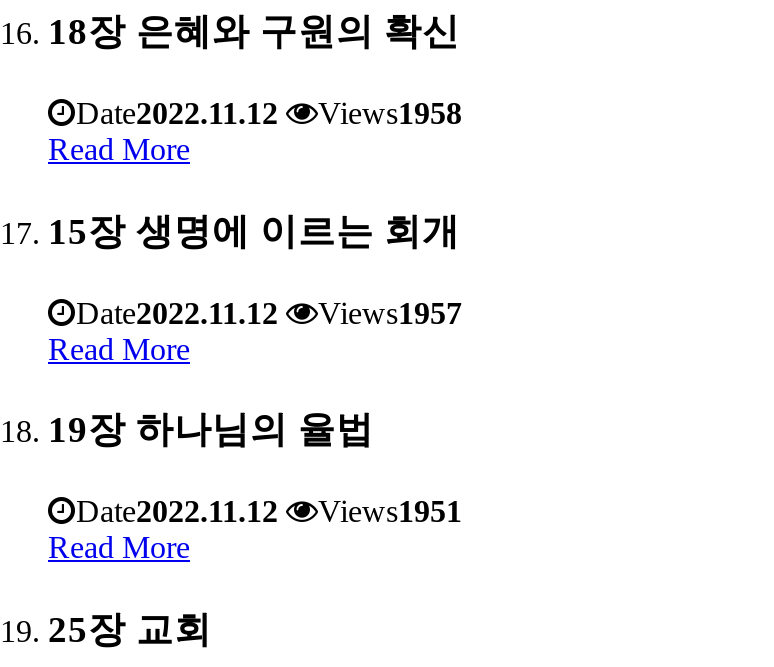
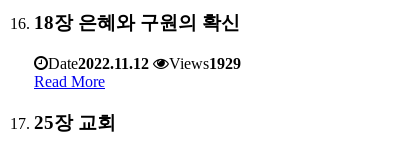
- Views1958
- Read More
- 15장 생명에 이르는 회개
- Date2022.11.12
- Views1957
- Read More
- 19장 하나님의 율법
- Date2022.11.12
- Views1951
+ Views1929
